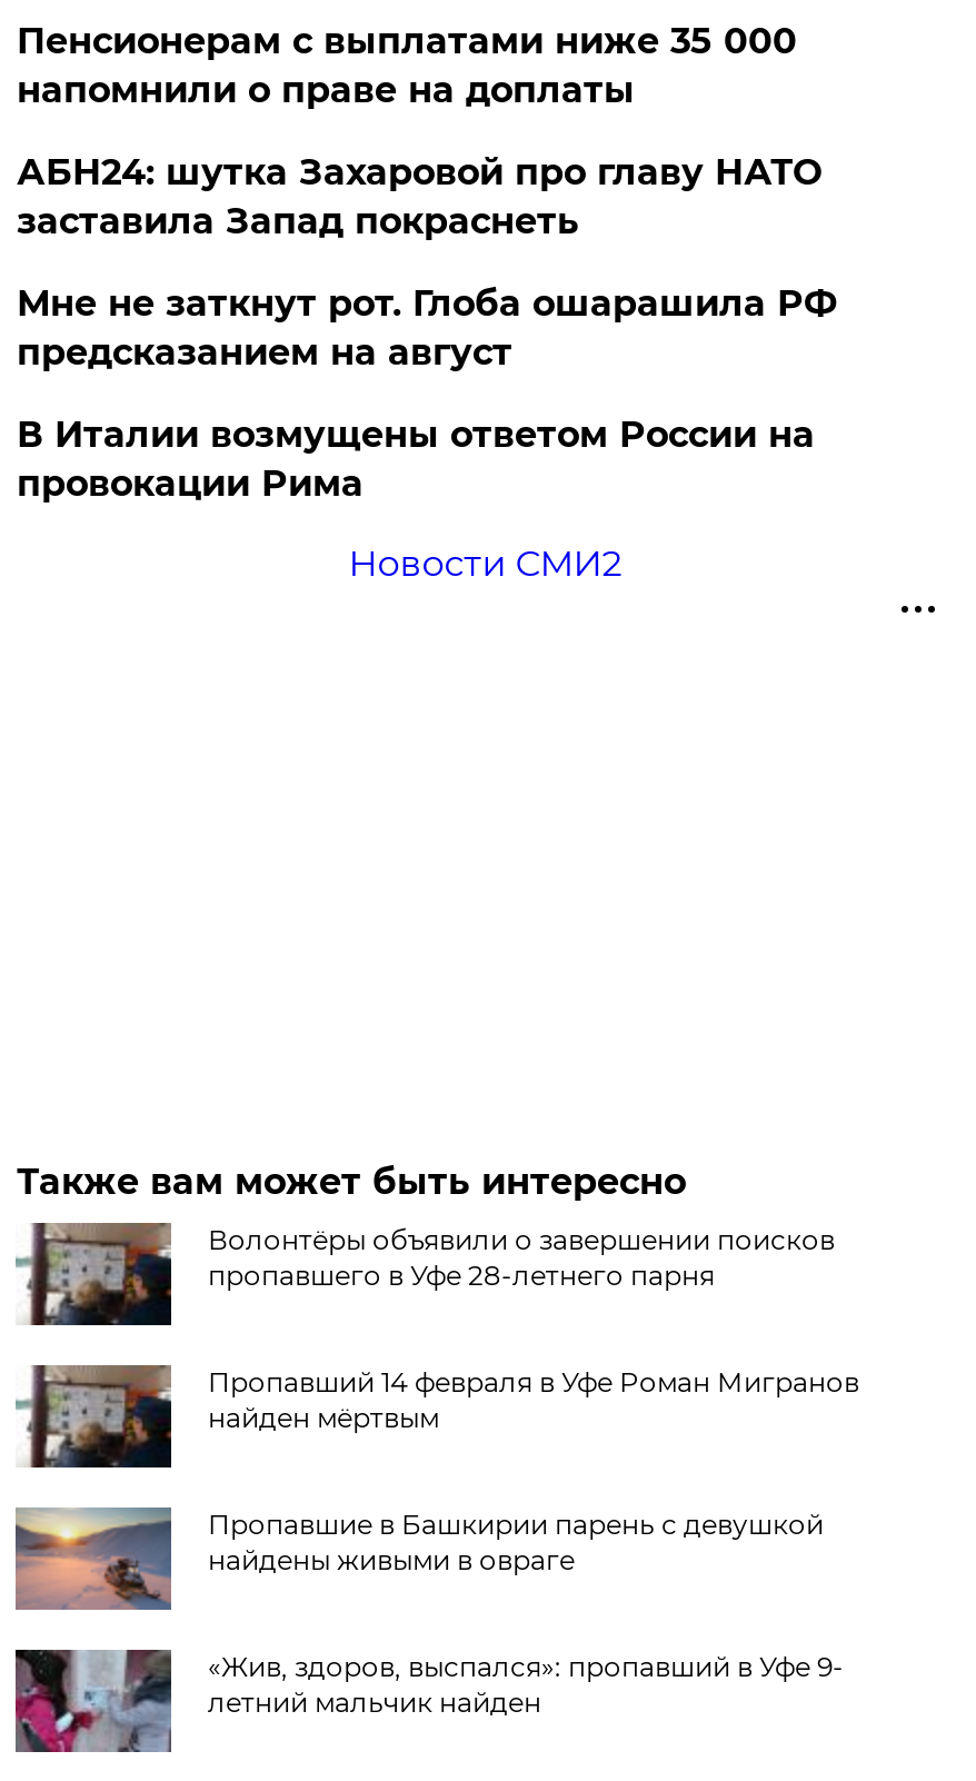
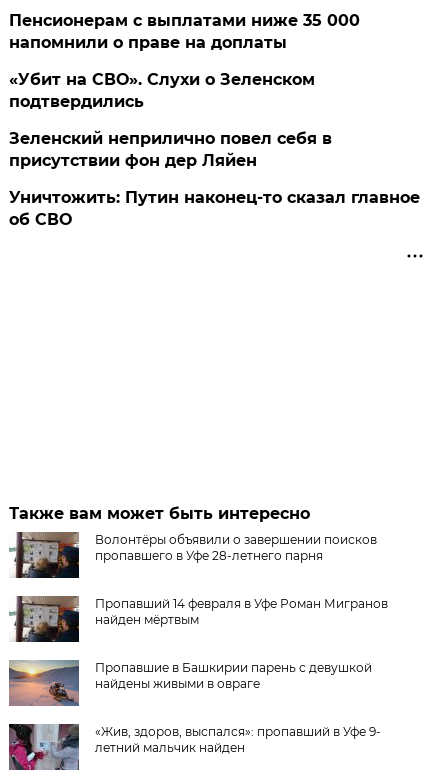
- АБН24: шутка Захаровой про главу НАТО
- заставила Запад покраснеть
- Мне не заткнут рот. Глоба ошарашила РФ
- предсказанием на август
- В Италии возмущены ответом России на
- провокации Рима
- Новости СМИ2
+ «Убит на СВО». Слухи о Зеленском
+ подтвердились
+ Зеленский неприлично повел cебя в
+ присутствии фон дер Ляйен
+ Уничтожить: Путин наконец-то сказал главное
+ об СВО
